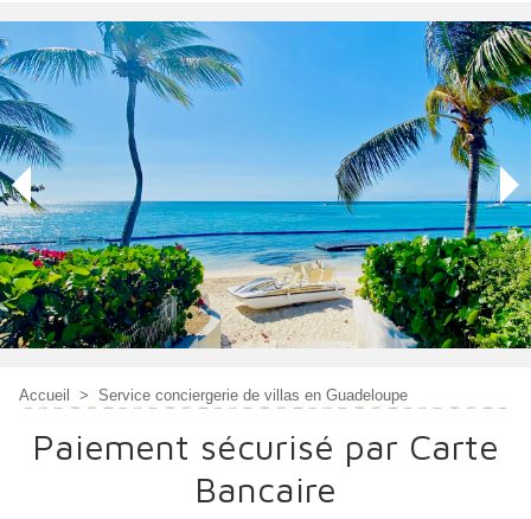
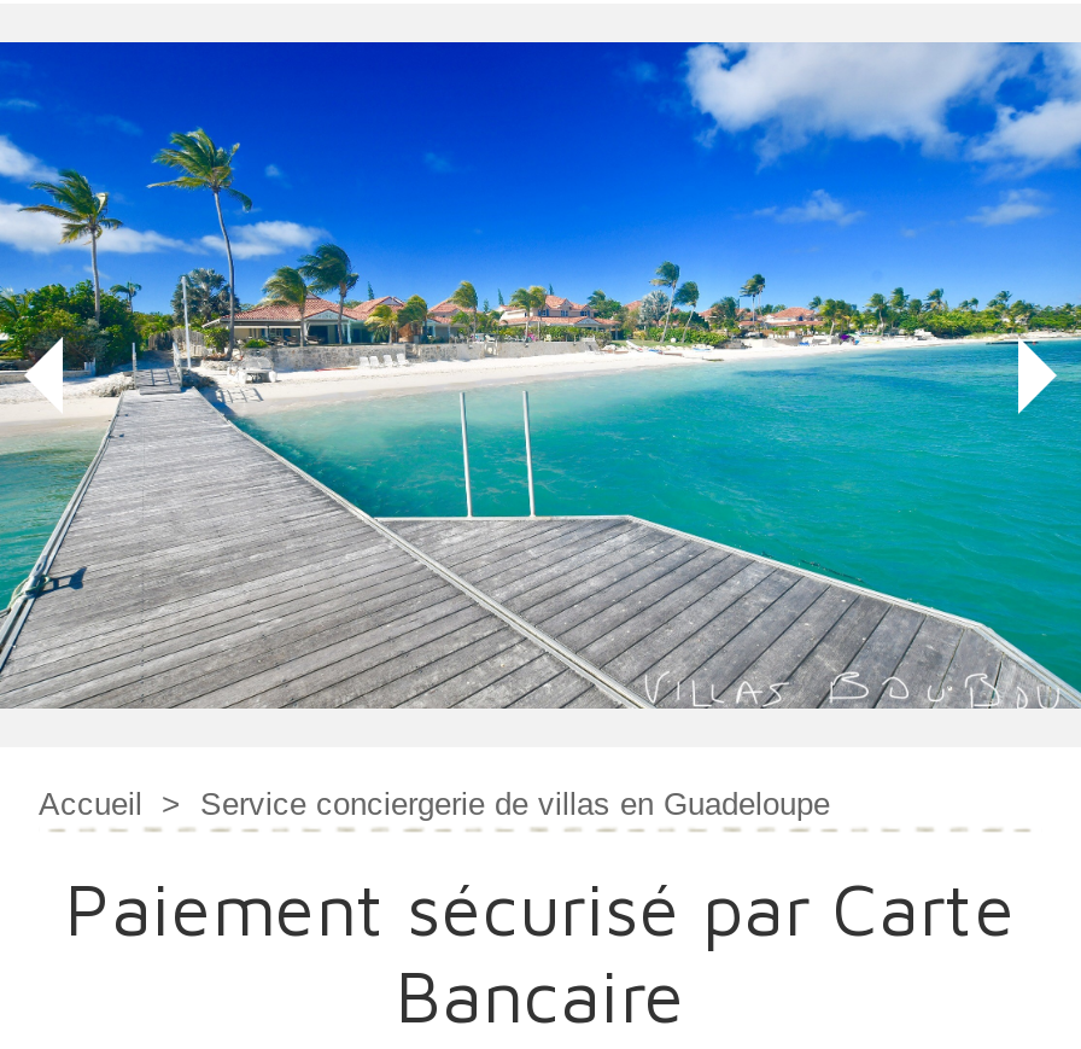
- [image]
+ [image]
